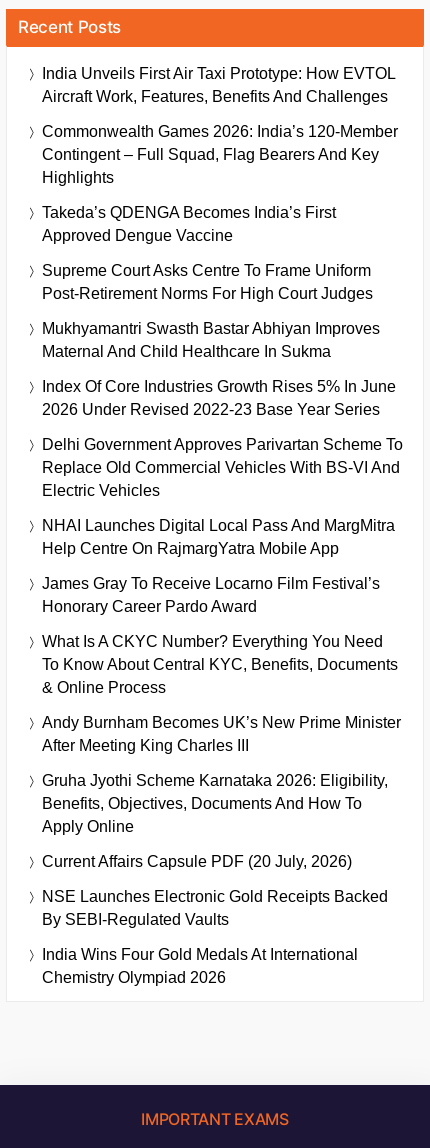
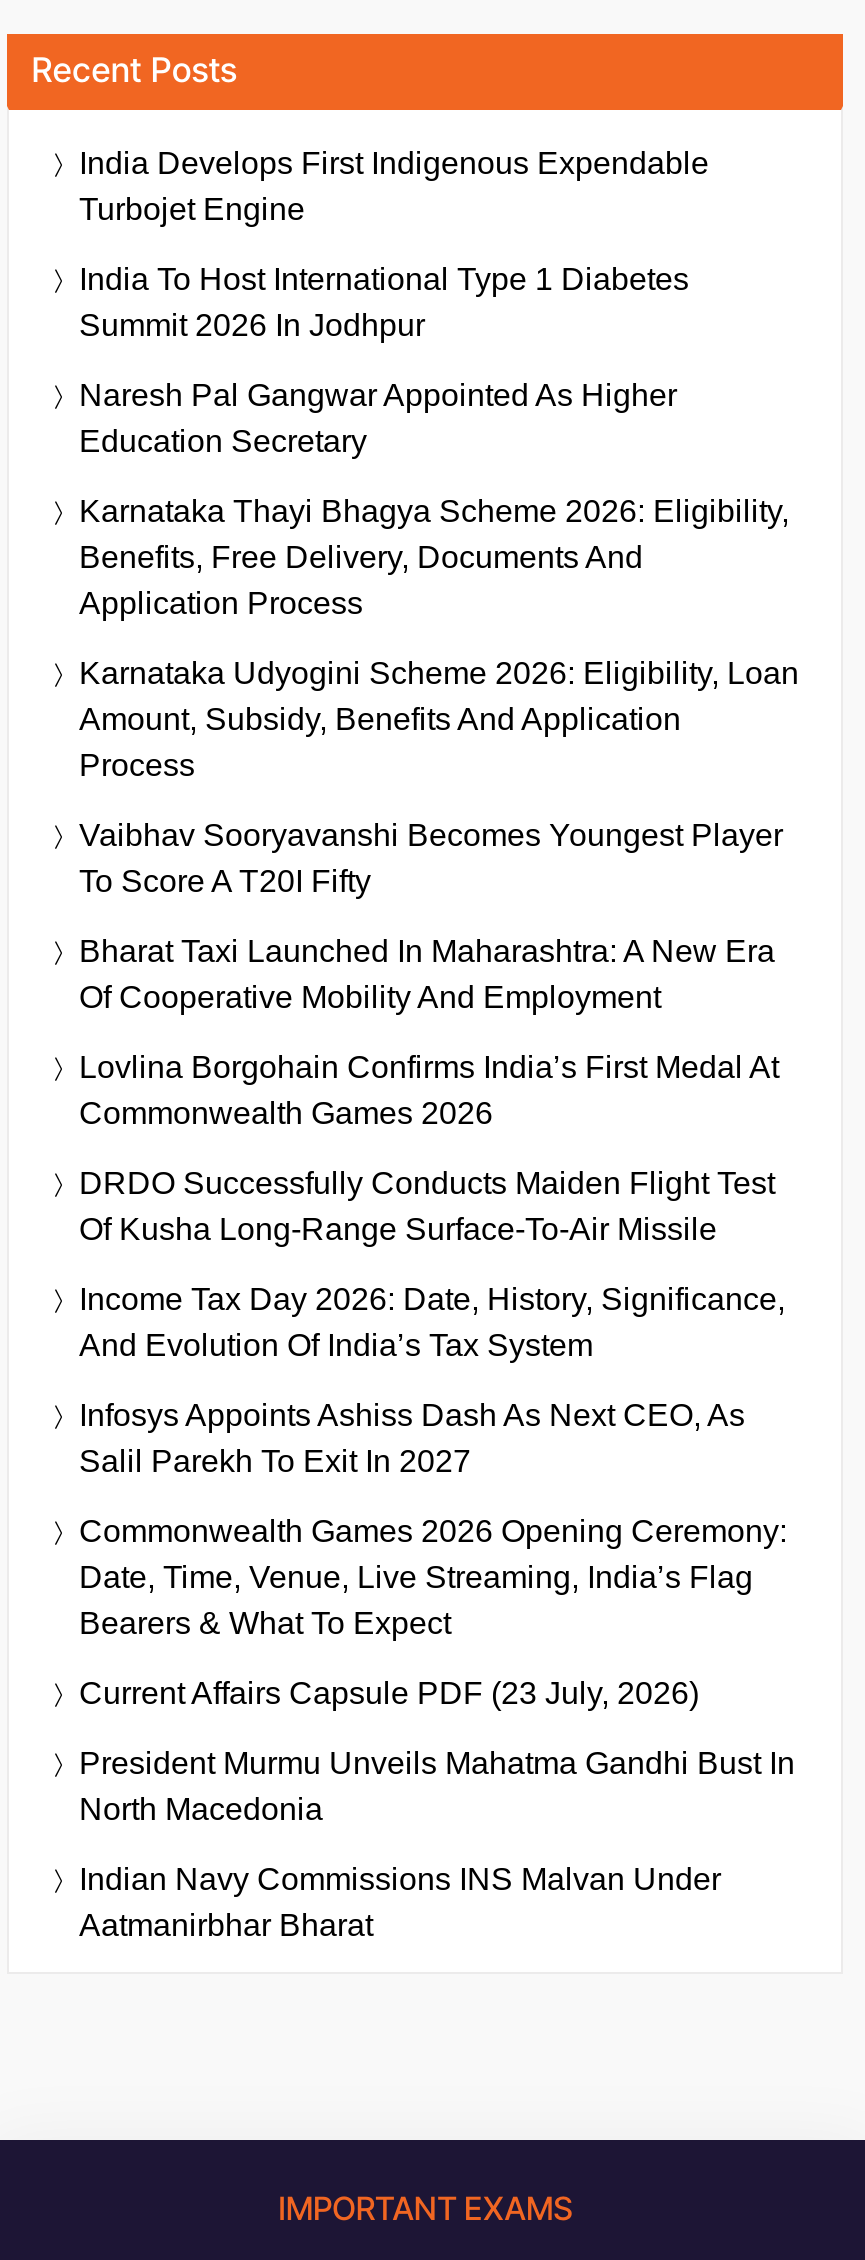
- India Unveils First Air Taxi Prototype: How EVTOL
- Aircraft Work, Features, Benefits And Challenges
+ India Develops First Indigenous Expendable
+ Turbojet Engine

- Commonwealth Games 2026: India’s 120-Member
- Contingent – Full Squad, Flag Bearers And Key
- Highlights
+ India To Host International Type 1 Diabetes
+ Summit 2026 In Jodhpur

- Takeda’s QDENGA Becomes India’s First
- Approved Dengue Vaccine
+ Naresh Pal Gangwar Appointed As Higher
+ Education Secretary

- Supreme Court Asks Centre To Frame Uniform
- Post-Retirement Norms For High Court Judges
+ Karnataka Thayi Bhagya Scheme 2026: Eligibility,
+ Benefits, Free Delivery, Documents And
+ Application Process

- Mukhyamantri Swasth Bastar Abhiyan Improves
- Maternal And Child Healthcare In Sukma
+ Karnataka Udyogini Scheme 2026: Eligibility, Loan
+ Amount, Subsidy, Benefits And Application
+ Process

- Index Of Core Industries Growth Rises 5% In June
- 2026 Under Revised 2022-23 Base Year Series
+ Vaibhav Sooryavanshi Becomes Youngest Player
+ To Score A T20I Fifty

- Delhi Government Approves Parivartan Scheme To
- Replace Old Commercial Vehicles With BS-VI And
- Electric Vehicles
+ Bharat Taxi Launched In Maharashtra: A New Era
+ Of Cooperative Mobility And Employment

- NHAI Launches Digital Local Pass And MargMitra
- Help Centre On RajmargYatra Mobile App
+ Lovlina Borgohain Confirms India’s First Medal At
+ Commonwealth Games 2026

- James Gray To Receive Locarno Film Festival’s
- Honorary Career Pardo Award
+ DRDO Successfully Conducts Maiden Flight Test
+ Of Kusha Long-Range Surface-To-Air Missile

- What Is A CKYC Number? Everything You Need
- To Know About Central KYC, Benefits, Documents
- & Online Process
+ Income Tax Day 2026: Date, History, Significance,
+ And Evolution Of India’s Tax System

- Andy Burnham Becomes UK’s New Prime Minister
- After Meeting King Charles III
+ Infosys Appoints Ashiss Dash As Next CEO, As
+ Salil Parekh To Exit In 2027

- Gruha Jyothi Scheme Karnataka 2026: Eligibility,
- Benefits, Objectives, Documents And How To
- Apply Online
+ Commonwealth Games 2026 Opening Ceremony:
+ Date, Time, Venue, Live Streaming, India’s Flag
+ Bearers & What To Expect

- Current Affairs Capsule PDF (20 July, 2026)
+ Current Affairs Capsule PDF (23 July, 2026)

- NSE Launches Electronic Gold Receipts Backed
- By SEBI-Regulated Vaults
+ President Murmu Unveils Mahatma Gandhi Bust In
+ North Macedonia

- India Wins Four Gold Medals At International
- Chemistry Olympiad 2026
+ Indian Navy Commissions INS Malvan Under
+ Aatmanirbhar Bharat
